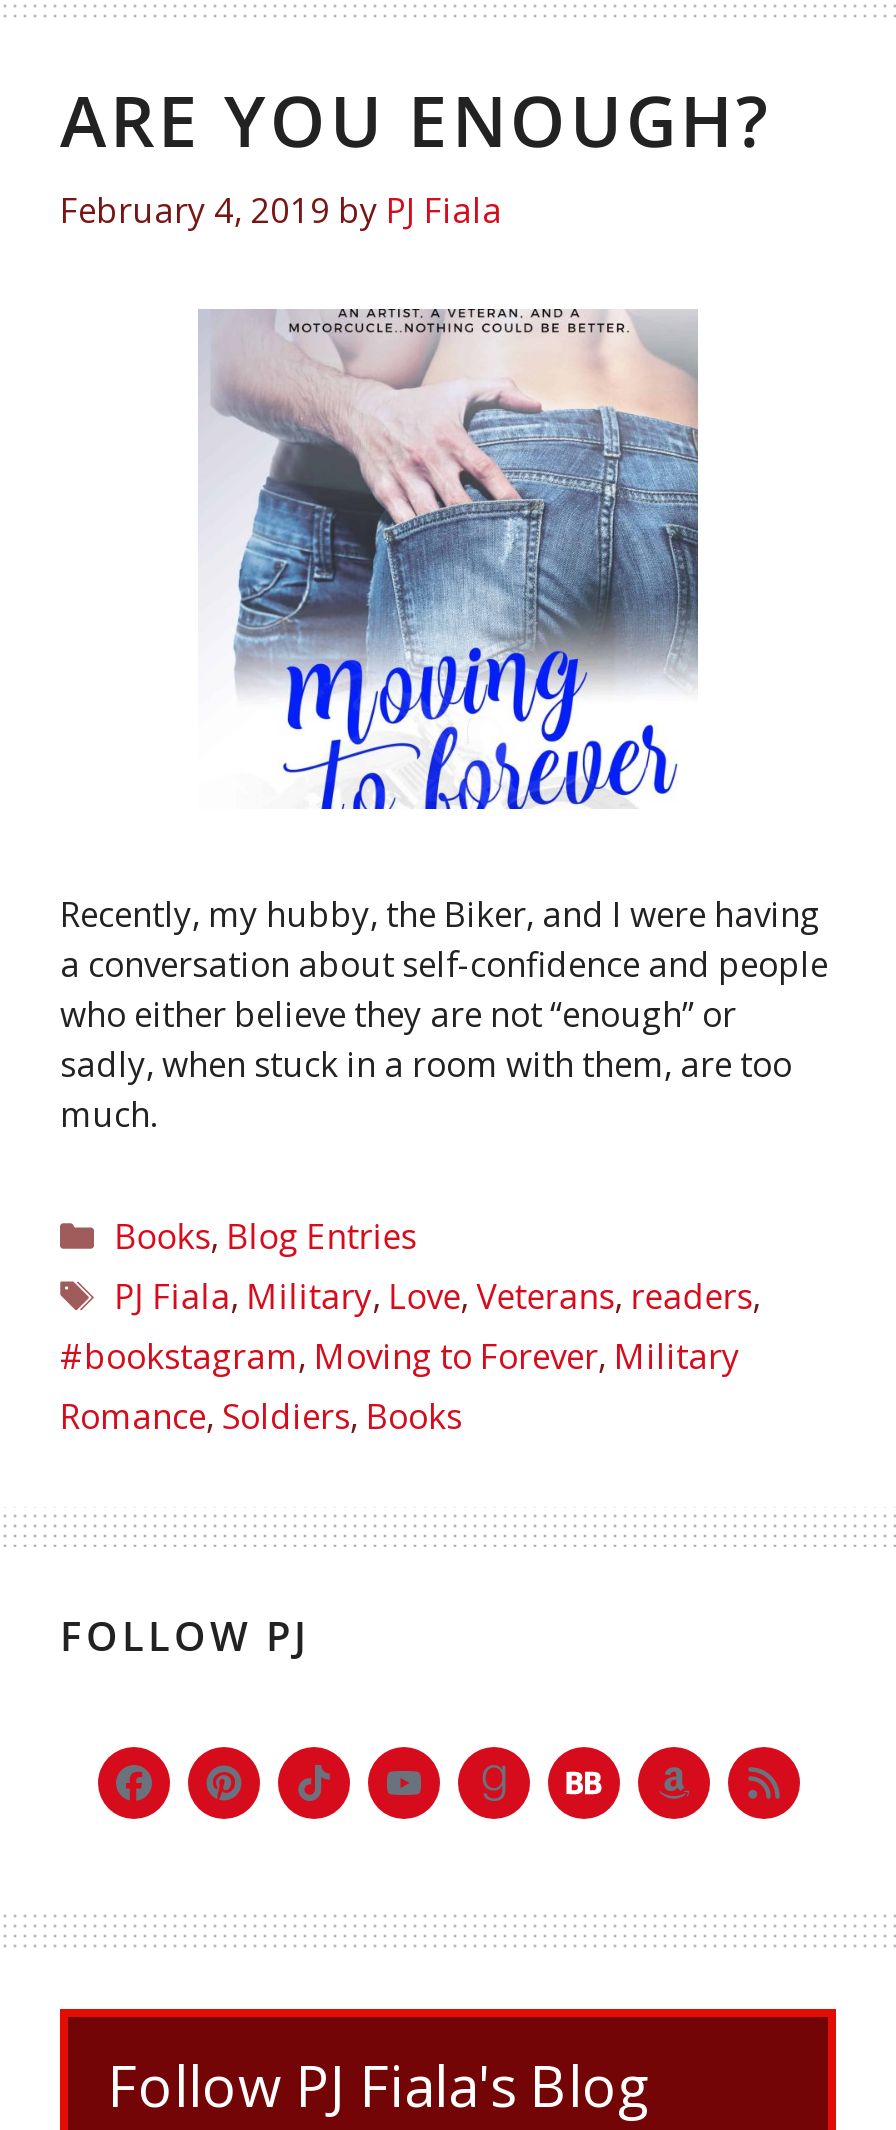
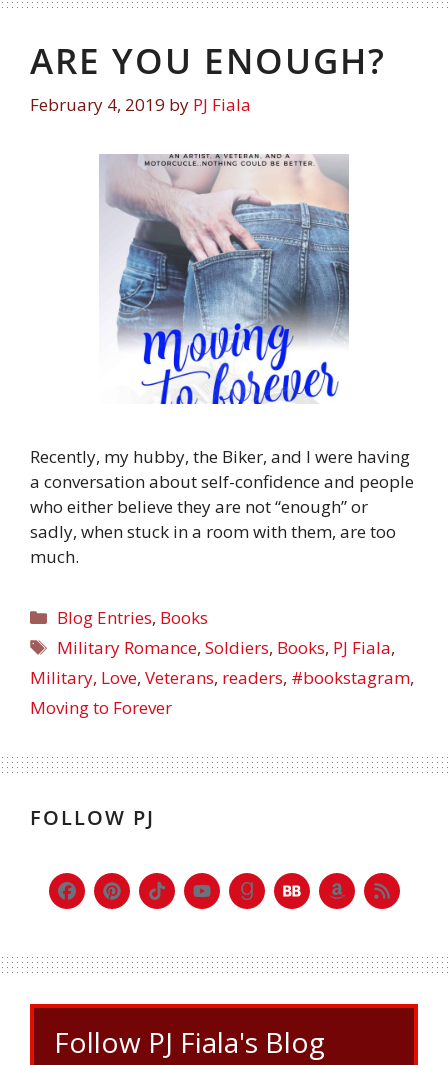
- Books, Blog Entries
- PJ Fiala, Military, Love, Veterans, readers,
- #bookstagram, Moving to Forever, Military
- Romance, Soldiers, Books
+ Blog Entries, Books
+ Military Romance, Soldiers, Books, PJ Fiala,
+ Military, Love, Veterans, readers, #bookstagram,
+ Moving to Forever
